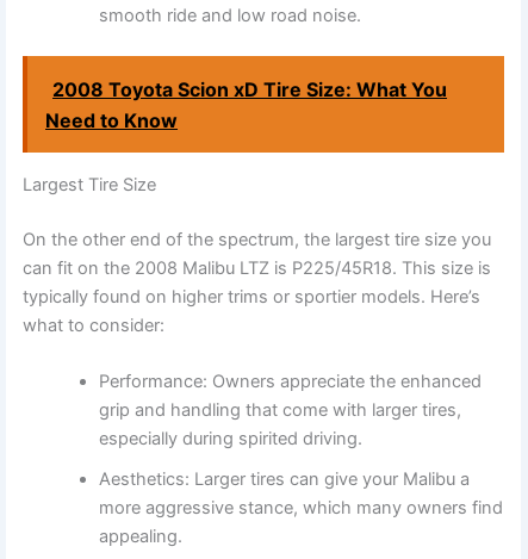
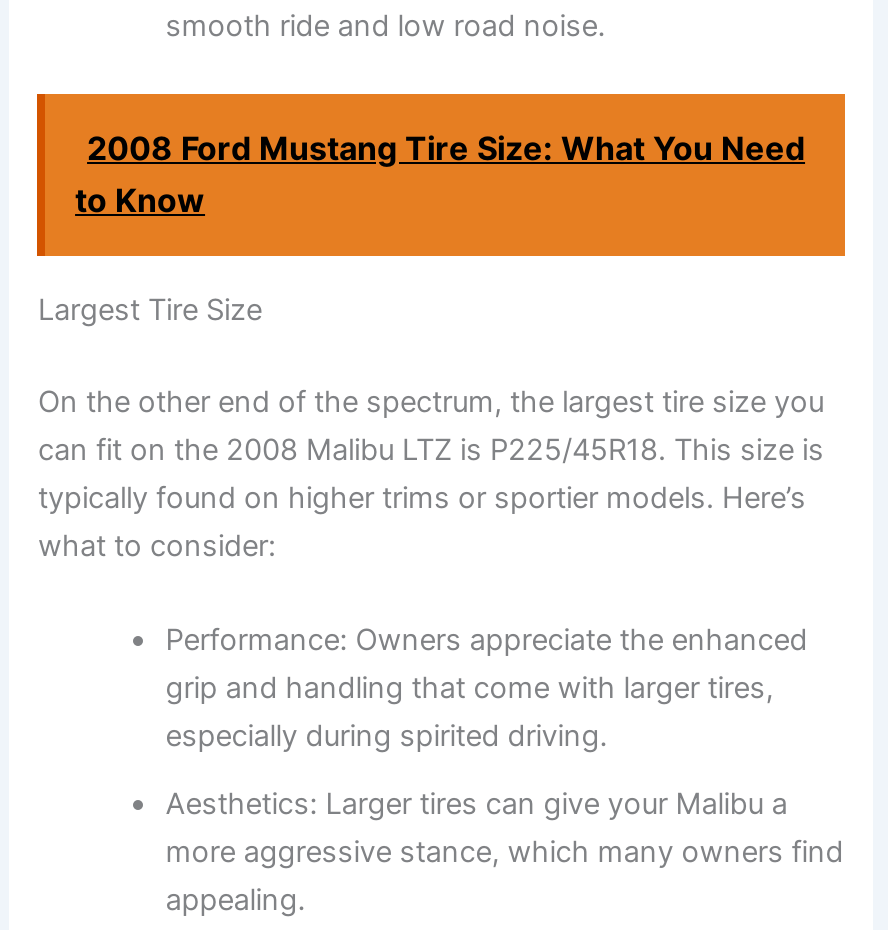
- 2008 Toyota Scion xD Tire Size: What You
- Need to Know
+ 2008 Ford Mustang Tire Size: What You Need
+ to Know
